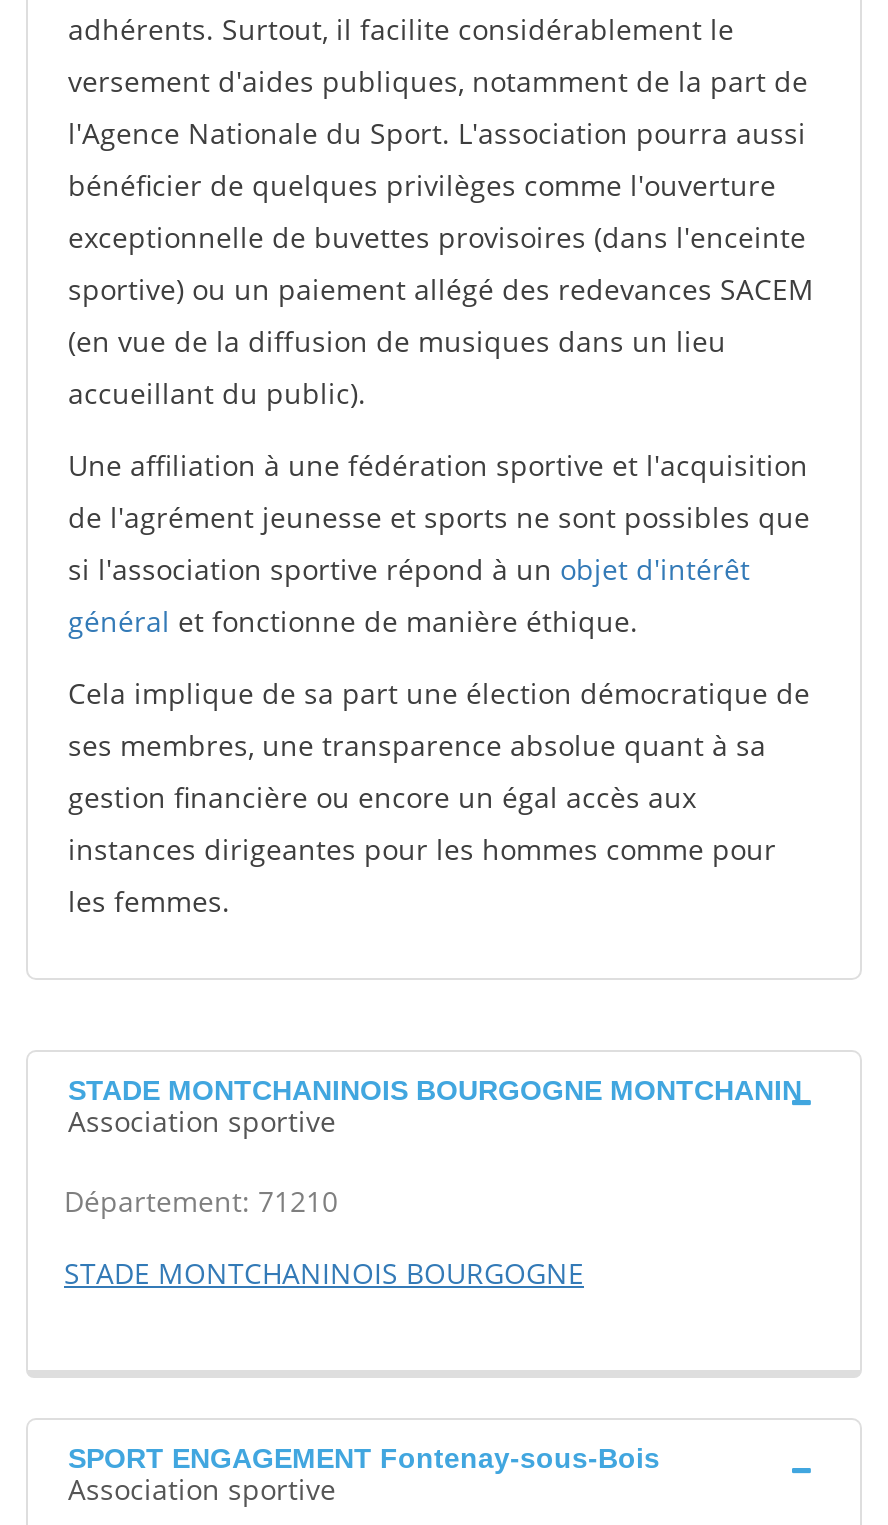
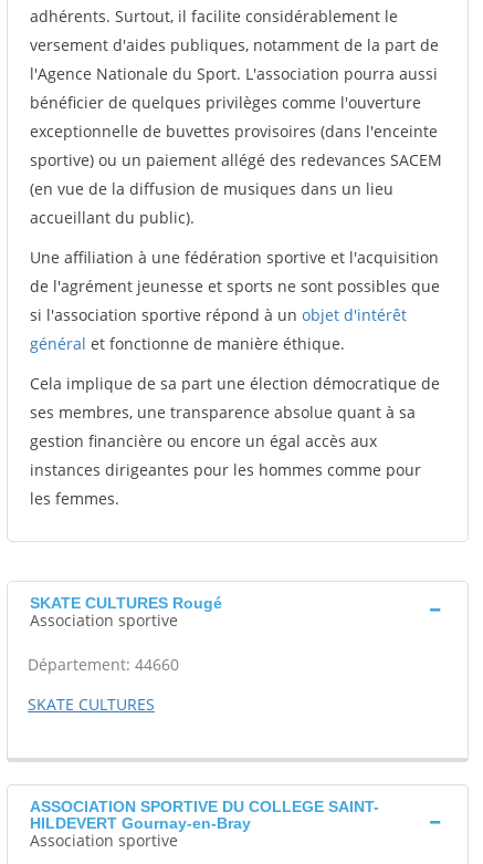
- STADE MONTCHANINOIS BOURGOGNE MONTCHANIN
+ SKATE CULTURES Rougé

- Département: 71210
+ Département: 44660

- STADE MONTCHANINOIS BOURGOGNE
+ SKATE CULTURES

- SPORT ENGAGEMENT Fontenay-sous-Bois
+ ASSOCIATION SPORTIVE DU COLLEGE SAINT-
+ HILDEVERT Gournay-en-Bray
